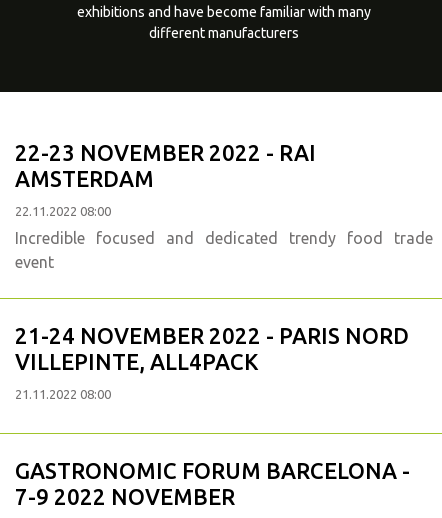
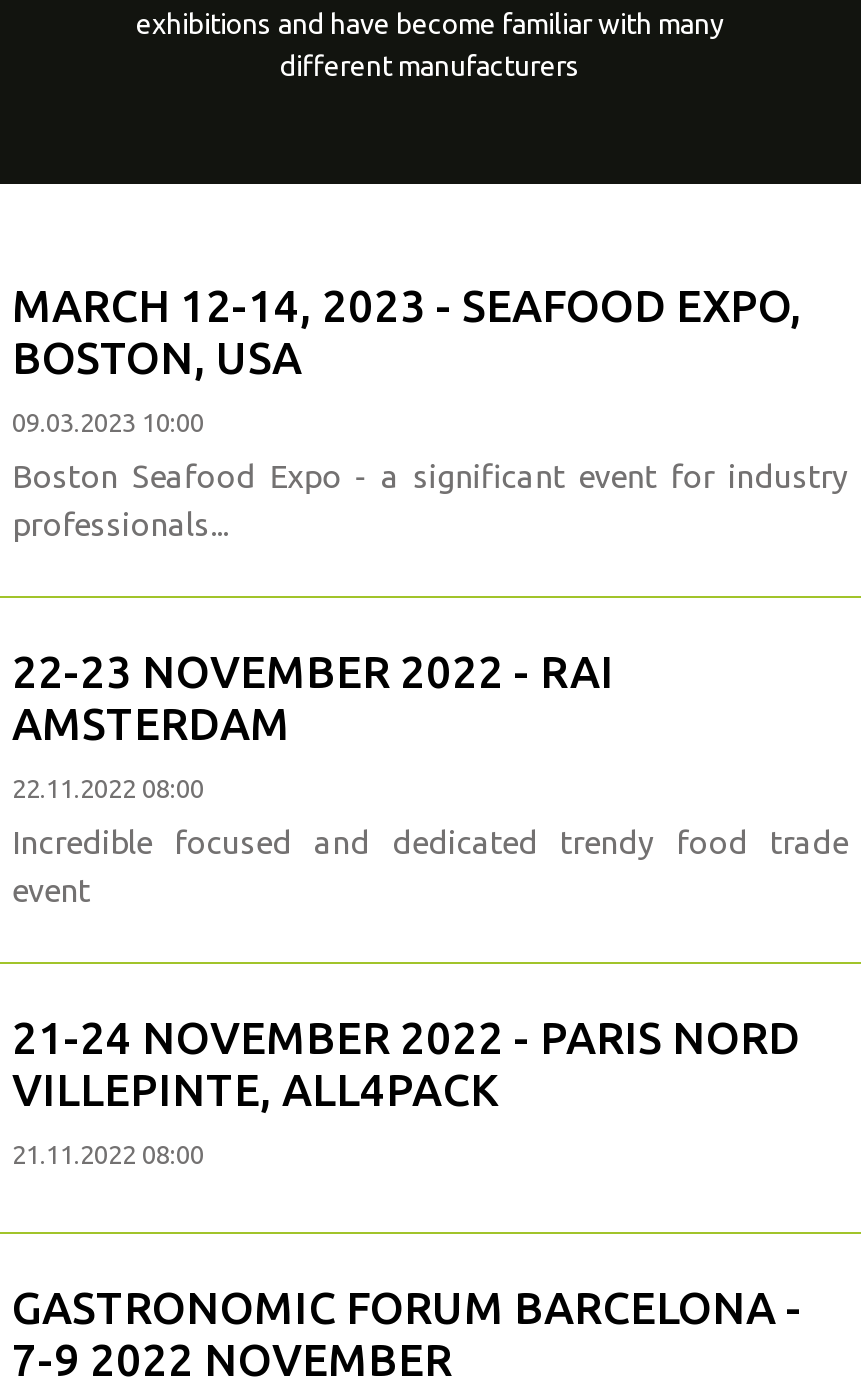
+ MARCH 12-14, 2023 - SEAFOOD EXPO,
+ BOSTON, USA
+ 09.03.2023 10:00
+ Boston Seafood Expo - a significant event for industry
+ professionals...
